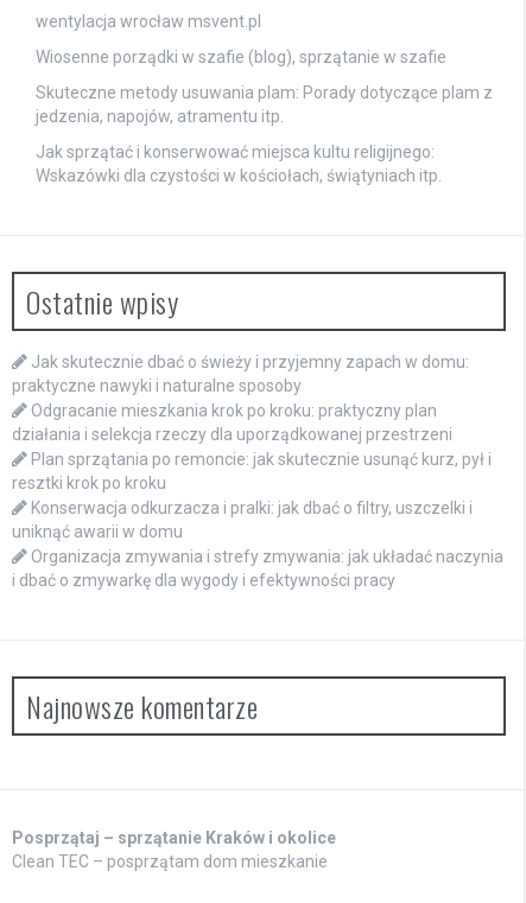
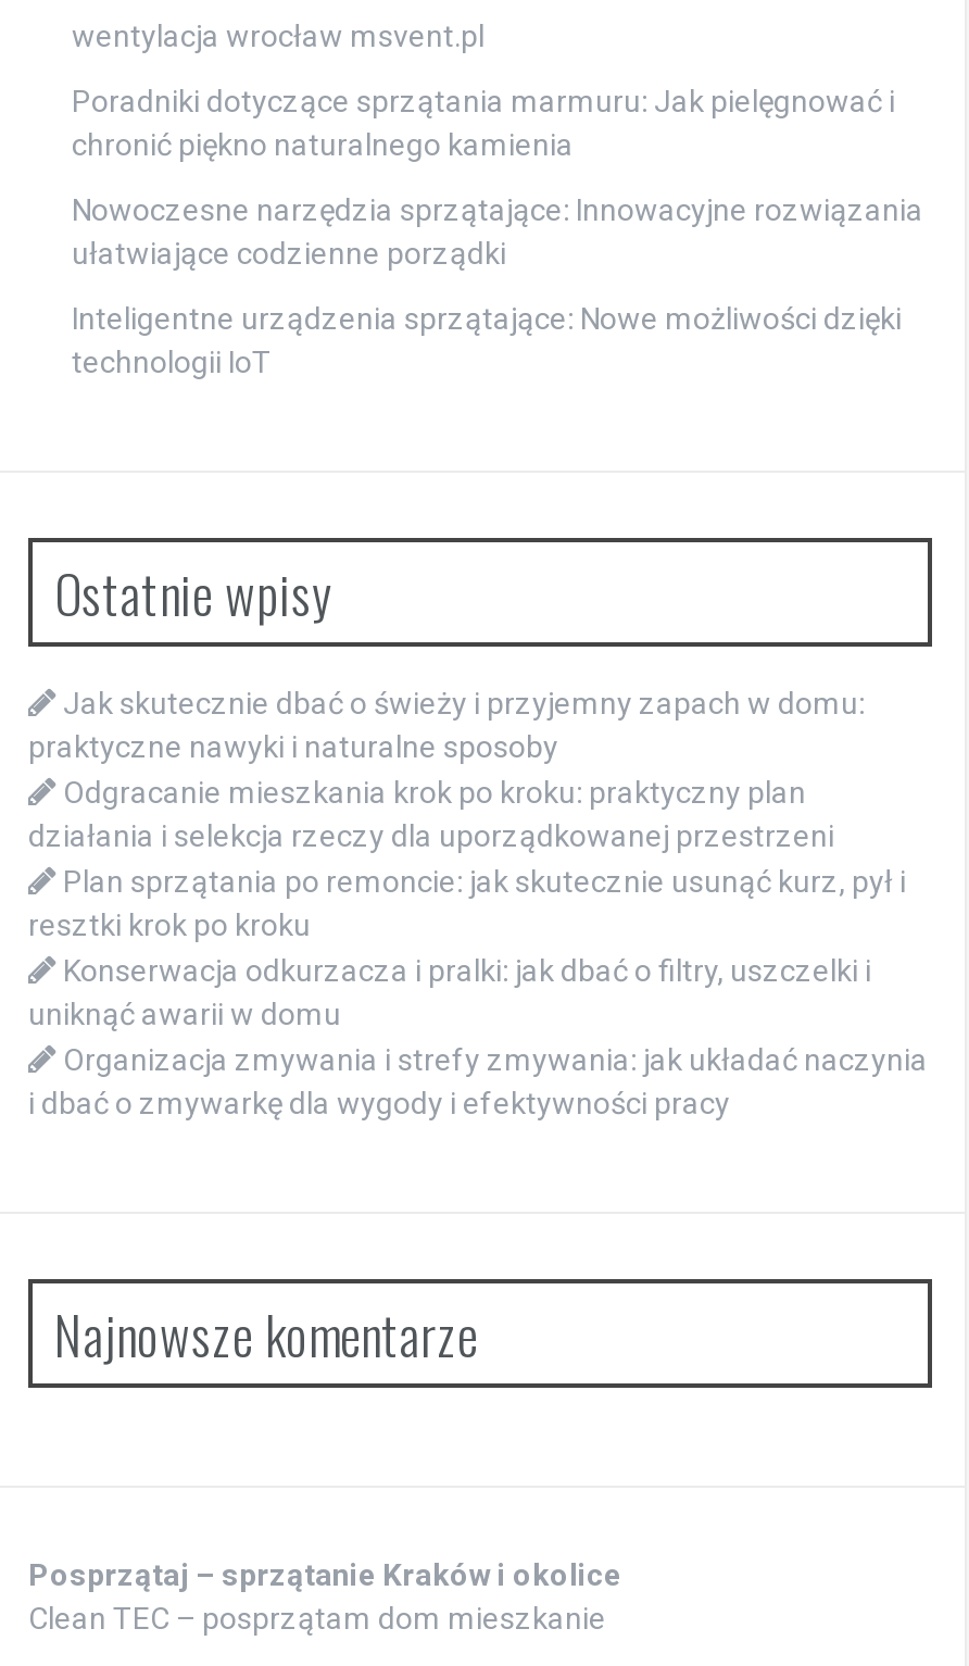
- Wiosenne porządki w szafie (blog), sprzątanie w szafie
+ Poradniki dotyczące sprzątania marmuru: Jak pielęgnować i
+ chronić piękno naturalnego kamienia

- Skuteczne metody usuwania plam: Porady dotyczące plam z
- jedzenia, napojów, atramentu itp.
+ Nowoczesne narzędzia sprzątające: Innowacyjne rozwiązania
+ ułatwiające codzienne porządki

- Jak sprzątać i konserwować miejsca kultu religijnego:
- Wskazówki dla czystości w kościołach, świątyniach itp.
+ Inteligentne urządzenia sprzątające: Nowe możliwości dzięki
+ technologii IoT
